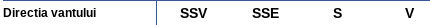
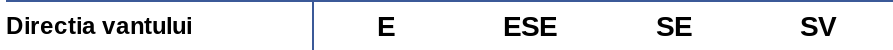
- SSV
- SSE
- S
- V
+ E
+ ESE
+ SE
+ SV
